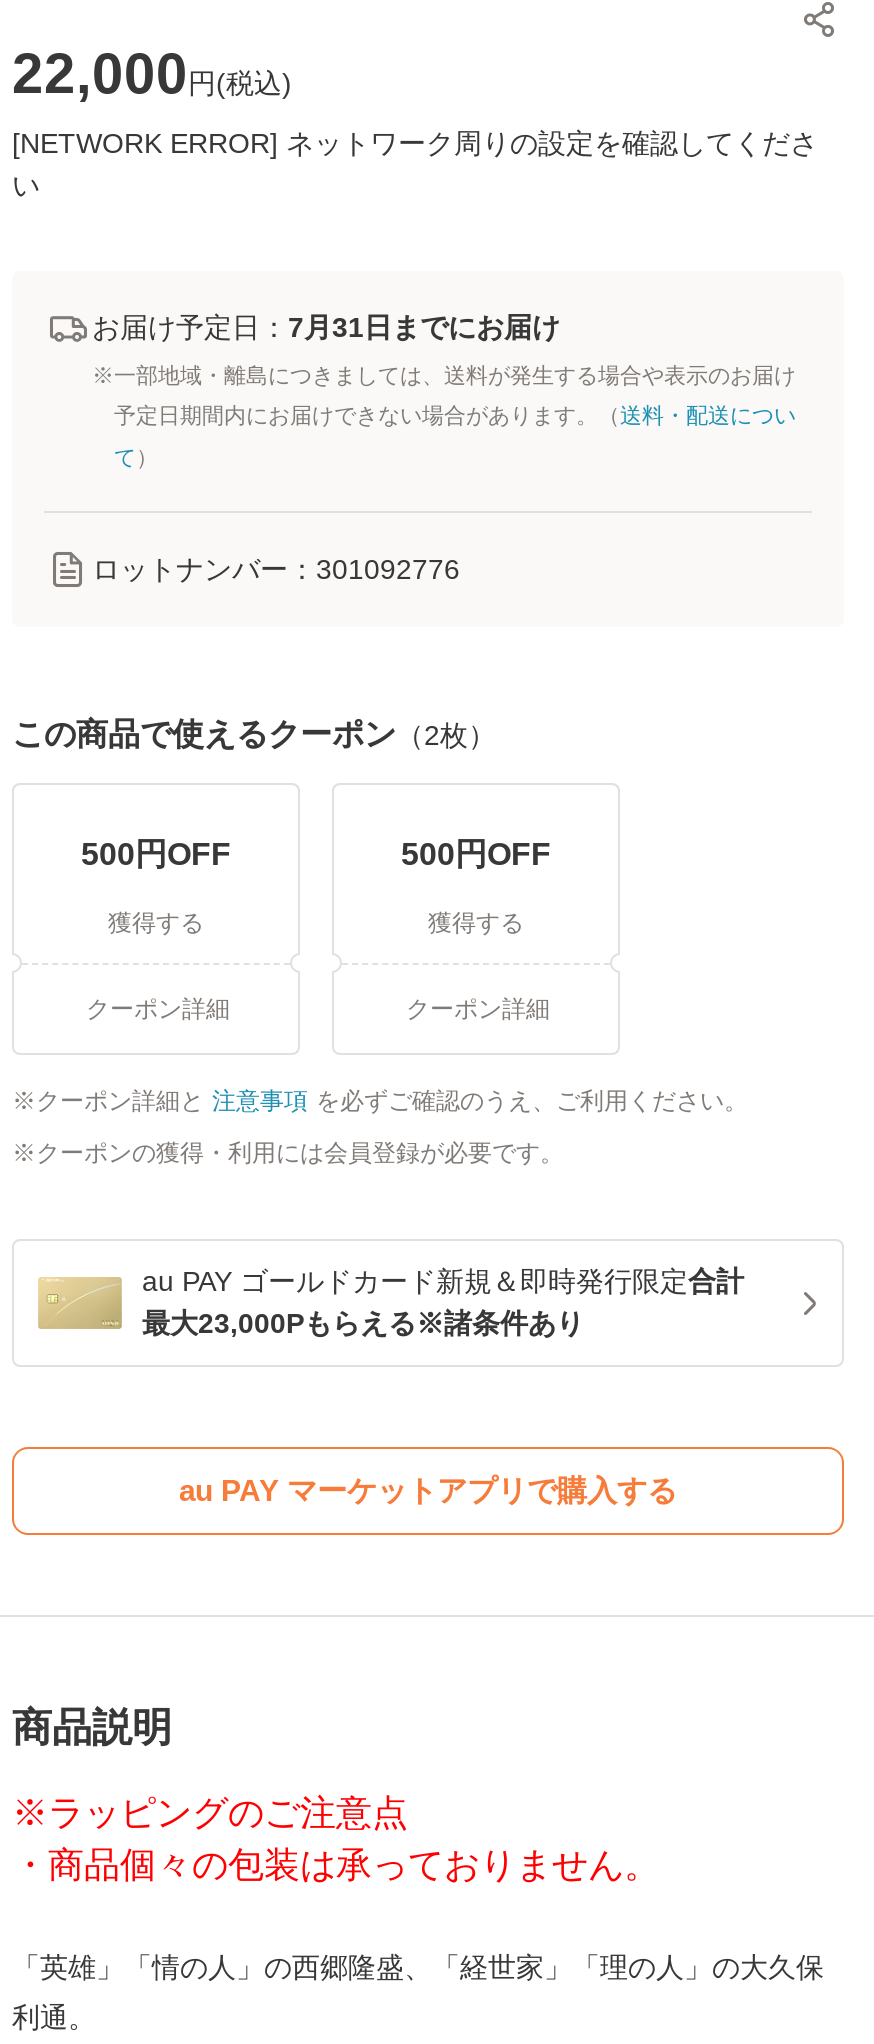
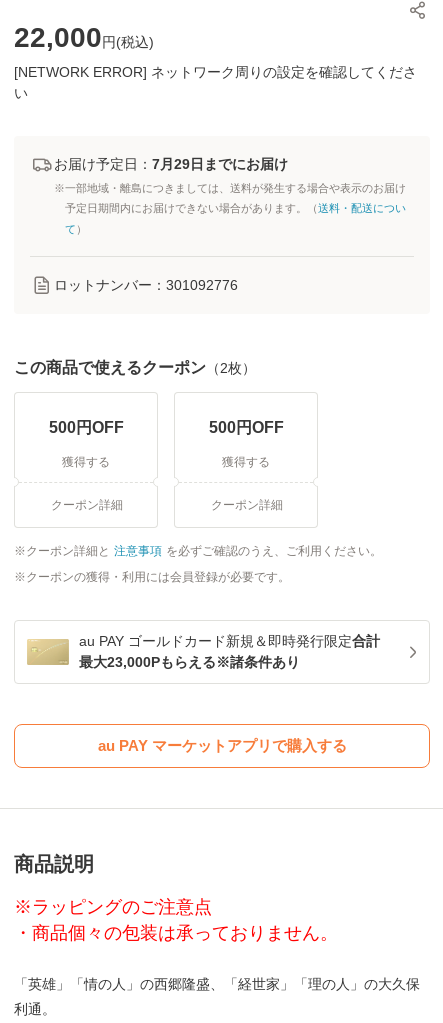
- お届け予定日：7月31日までにお届け
+ お届け予定日：7月29日までにお届け
